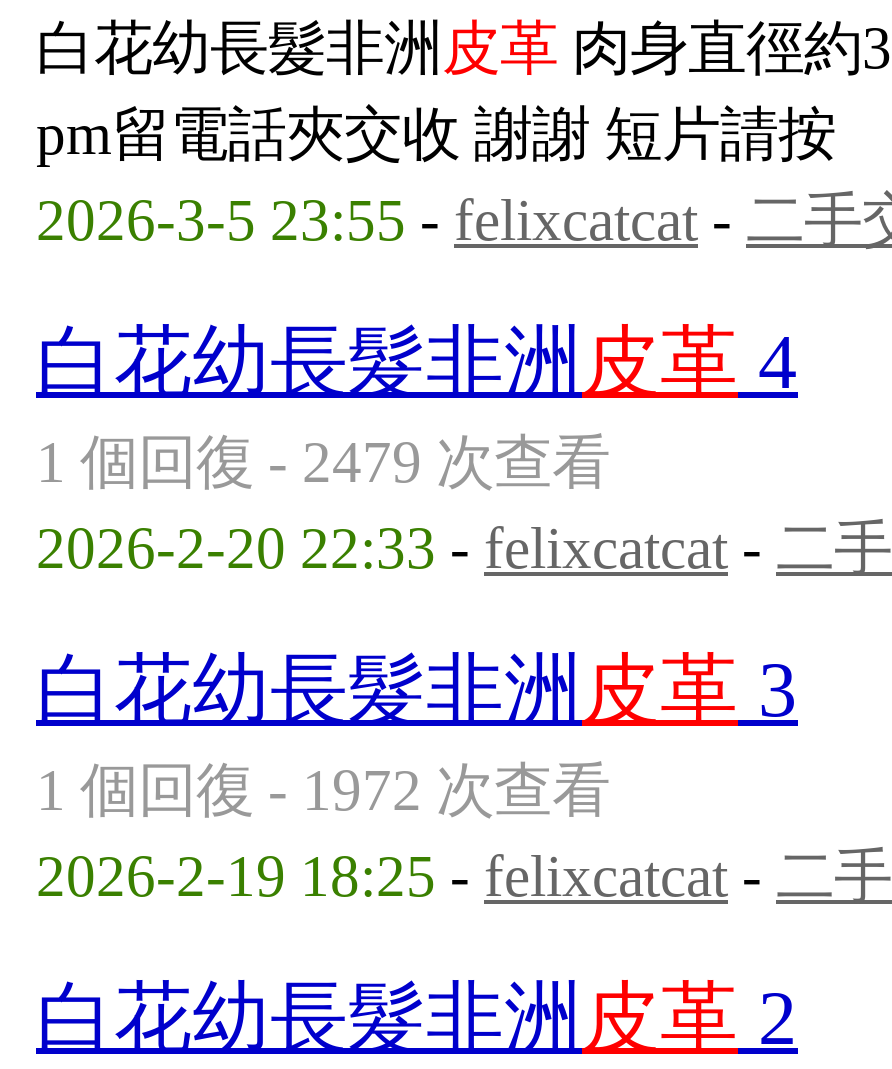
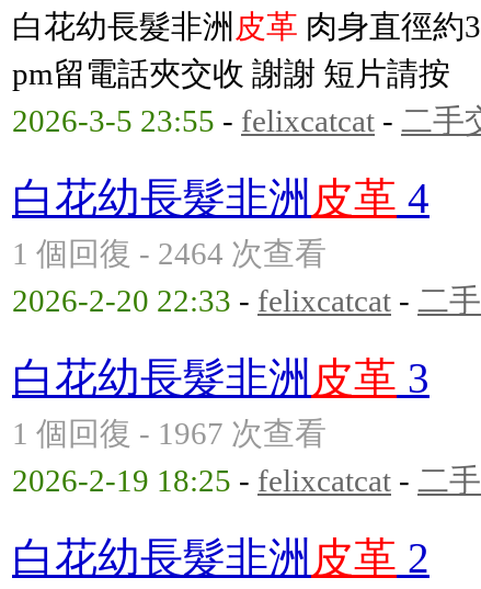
- 1 個回復 - 2479 次查看
+ 1 個回復 - 2464 次查看

- 1 個回復 - 1972 次查看
+ 1 個回復 - 1967 次查看
